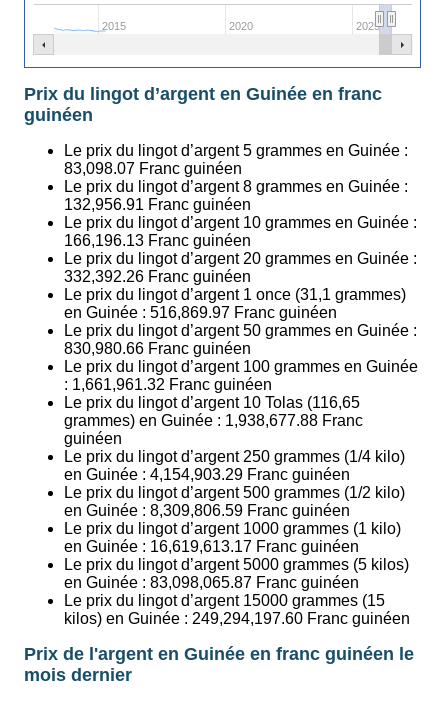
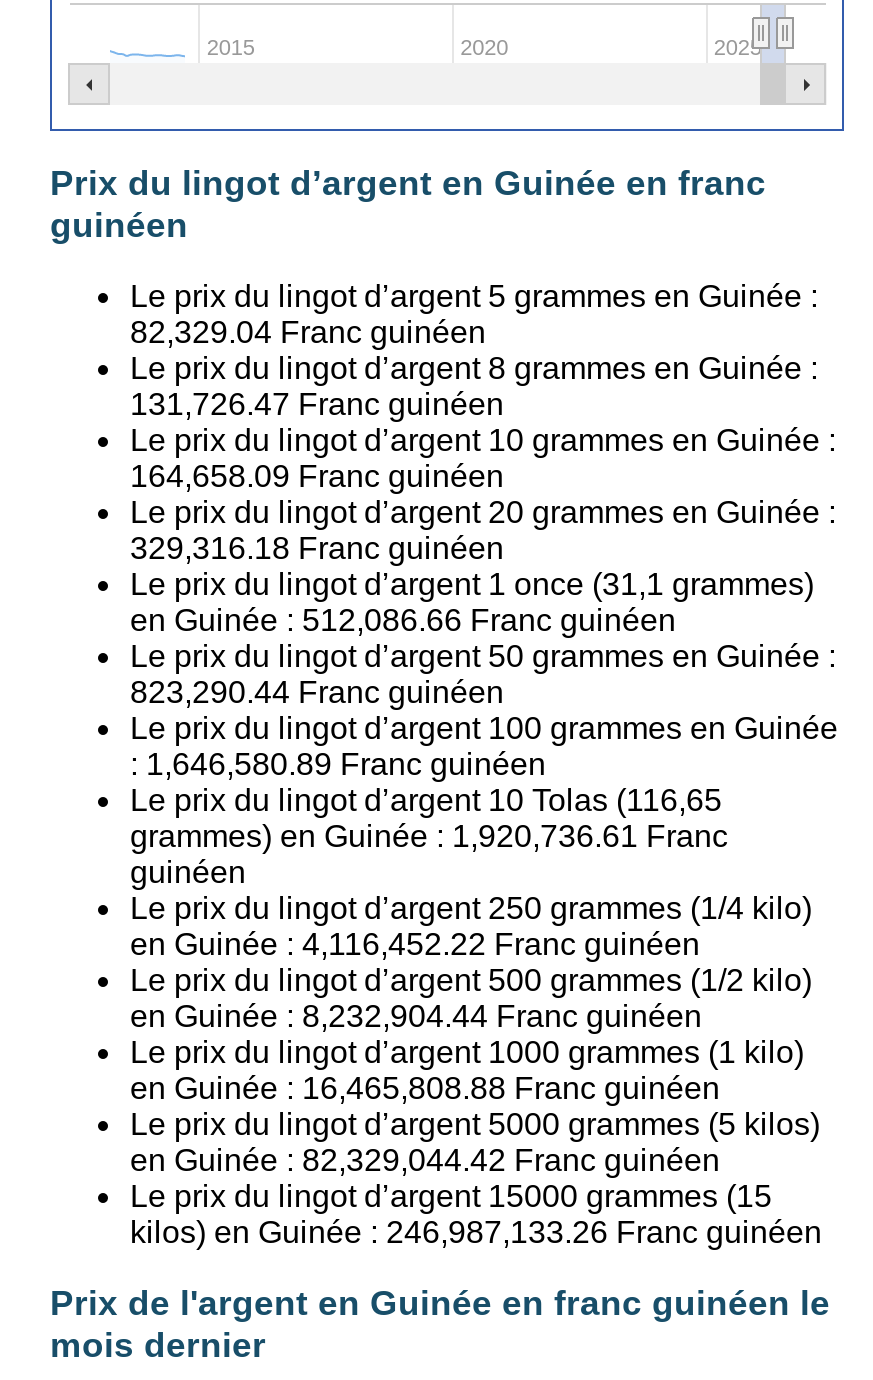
- 83,098.07 Franc guinéen
+ 82,329.04 Franc guinéen

- 132,956.91 Franc guinéen
+ 131,726.47 Franc guinéen

- 166,196.13 Franc guinéen
+ 164,658.09 Franc guinéen

- 332,392.26 Franc guinéen
+ 329,316.18 Franc guinéen

- en Guinée : 516,869.97 Franc guinéen
+ en Guinée : 512,086.66 Franc guinéen

- 830,980.66 Franc guinéen
+ 823,290.44 Franc guinéen

- : 1,661,961.32 Franc guinéen
+ : 1,646,580.89 Franc guinéen

- grammes) en Guinée : 1,938,677.88 Franc
+ grammes) en Guinée : 1,920,736.61 Franc

- en Guinée : 4,154,903.29 Franc guinéen
+ en Guinée : 4,116,452.22 Franc guinéen

- en Guinée : 8,309,806.59 Franc guinéen
+ en Guinée : 8,232,904.44 Franc guinéen

- en Guinée : 16,619,613.17 Franc guinéen
+ en Guinée : 16,465,808.88 Franc guinéen

- en Guinée : 83,098,065.87 Franc guinéen
+ en Guinée : 82,329,044.42 Franc guinéen

- kilos) en Guinée : 249,294,197.60 Franc guinéen
+ kilos) en Guinée : 246,987,133.26 Franc guinéen
